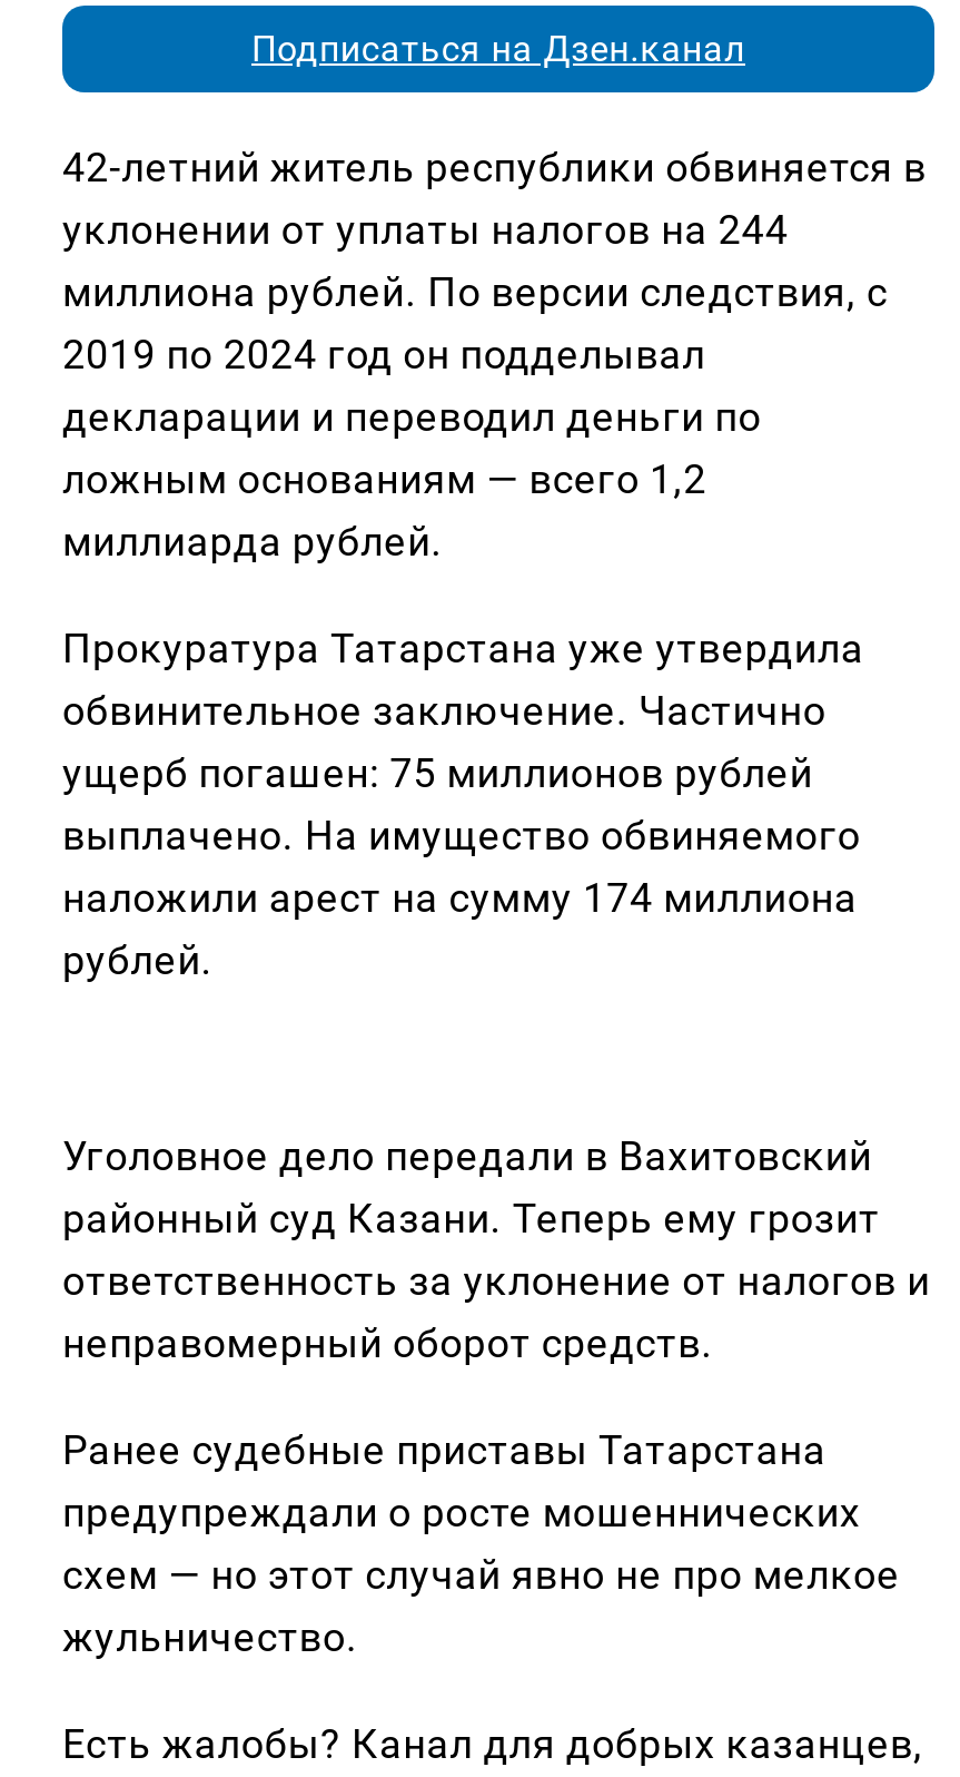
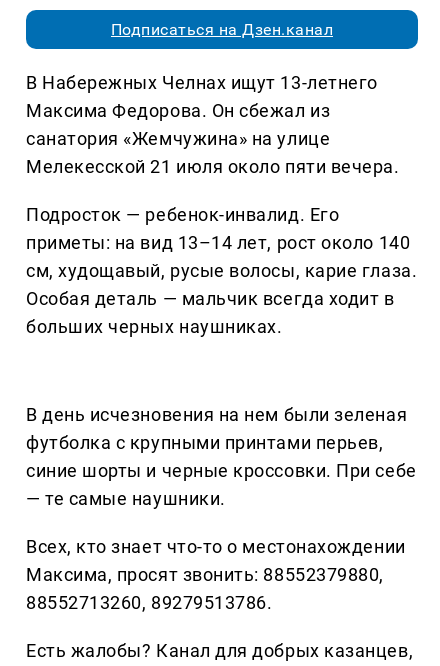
- 42-летний житель республики обвиняется в
- уклонении от уплаты налогов на 244
- миллиона рублей. По версии следствия, с
- 2019 по 2024 год он подделывал
- декларации и переводил деньги по
- ложным основаниям — всего 1,2
- миллиарда рублей.
+ В Набережных Челнах ищут 13-летнего
+ Максима Федорова. Он сбежал из
+ санатория «Жемчужина» на улице
+ Мелекесской 21 июля около пяти вечера.

- Прокуратура Татарстана уже утвердила
- обвинительное заключение. Частично
- ущерб погашен: 75 миллионов рублей
- выплачено. На имущество обвиняемого
- наложили арест на сумму 174 миллиона
- рублей.
+ Подросток — ребенок-инвалид. Его
+ приметы: на вид 13–14 лет, рост около 140
+ см, худощавый, русые волосы, карие глаза.
+ Особая деталь — мальчик всегда ходит в
+ больших черных наушниках.

- Уголовное дело передали в Вахитовский
- районный суд Казани. Теперь ему грозит
- ответственность за уклонение от налогов и
- неправомерный оборот средств.
+ В день исчезновения на нем были зеленая
+ футболка с крупными принтами перьев,
+ синие шорты и черные кроссовки. При себе
+ — те самые наушники.

- Ранее судебные приставы Татарстана
- предупреждали о росте мошеннических
- схем — но этот случай явно не про мелкое
- жульничество.
+ Всех, кто знает что-то о местонахождении
+ Максима, просят звонить: 88552379880,
+ 88552713260, 89279513786.
